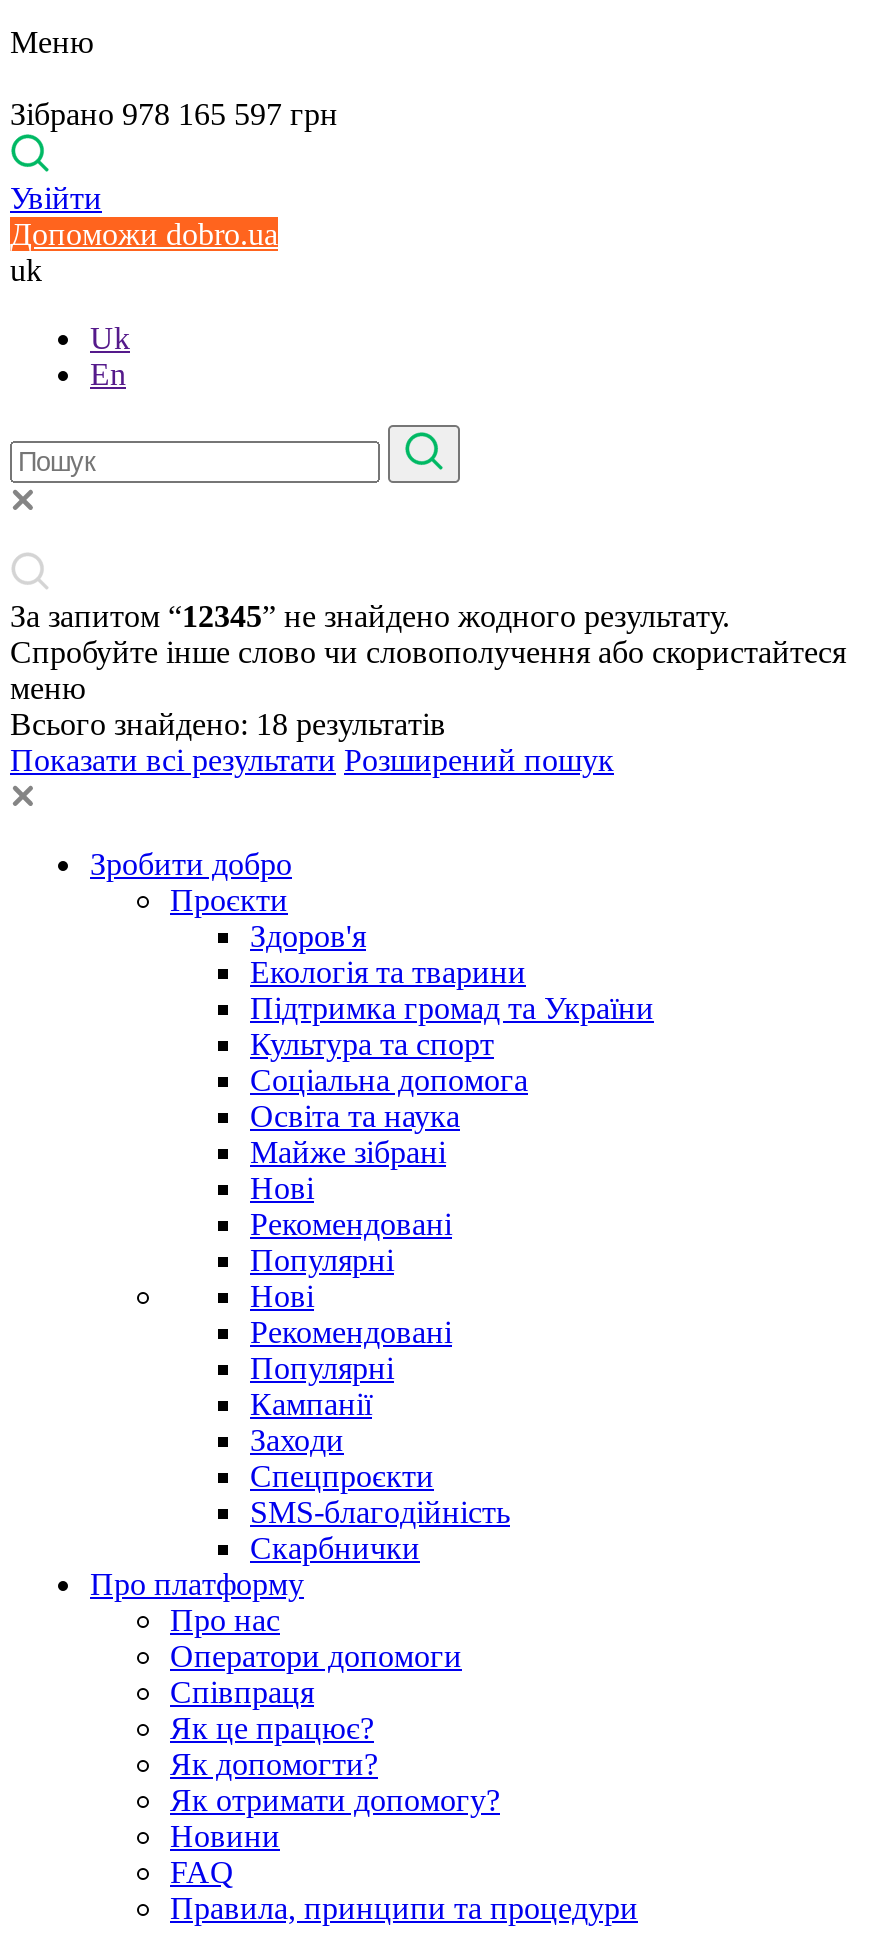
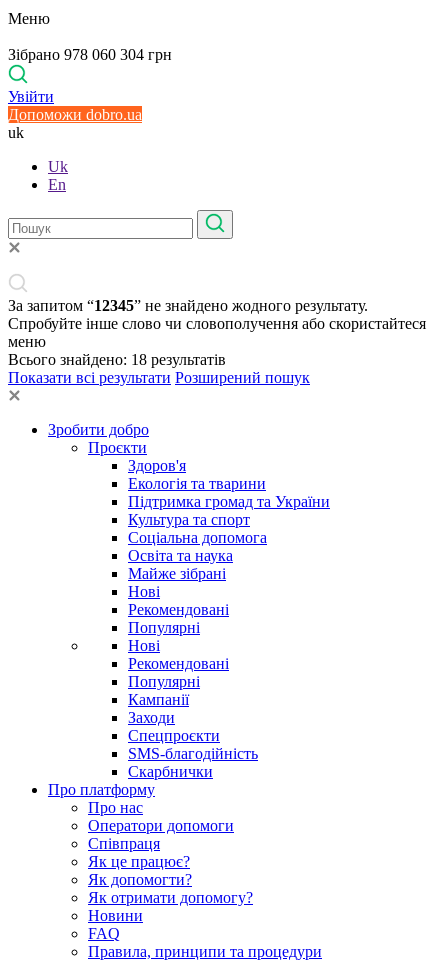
- Зібрано 978 165 597 грн
+ Зібрано 978 060 304 грн
